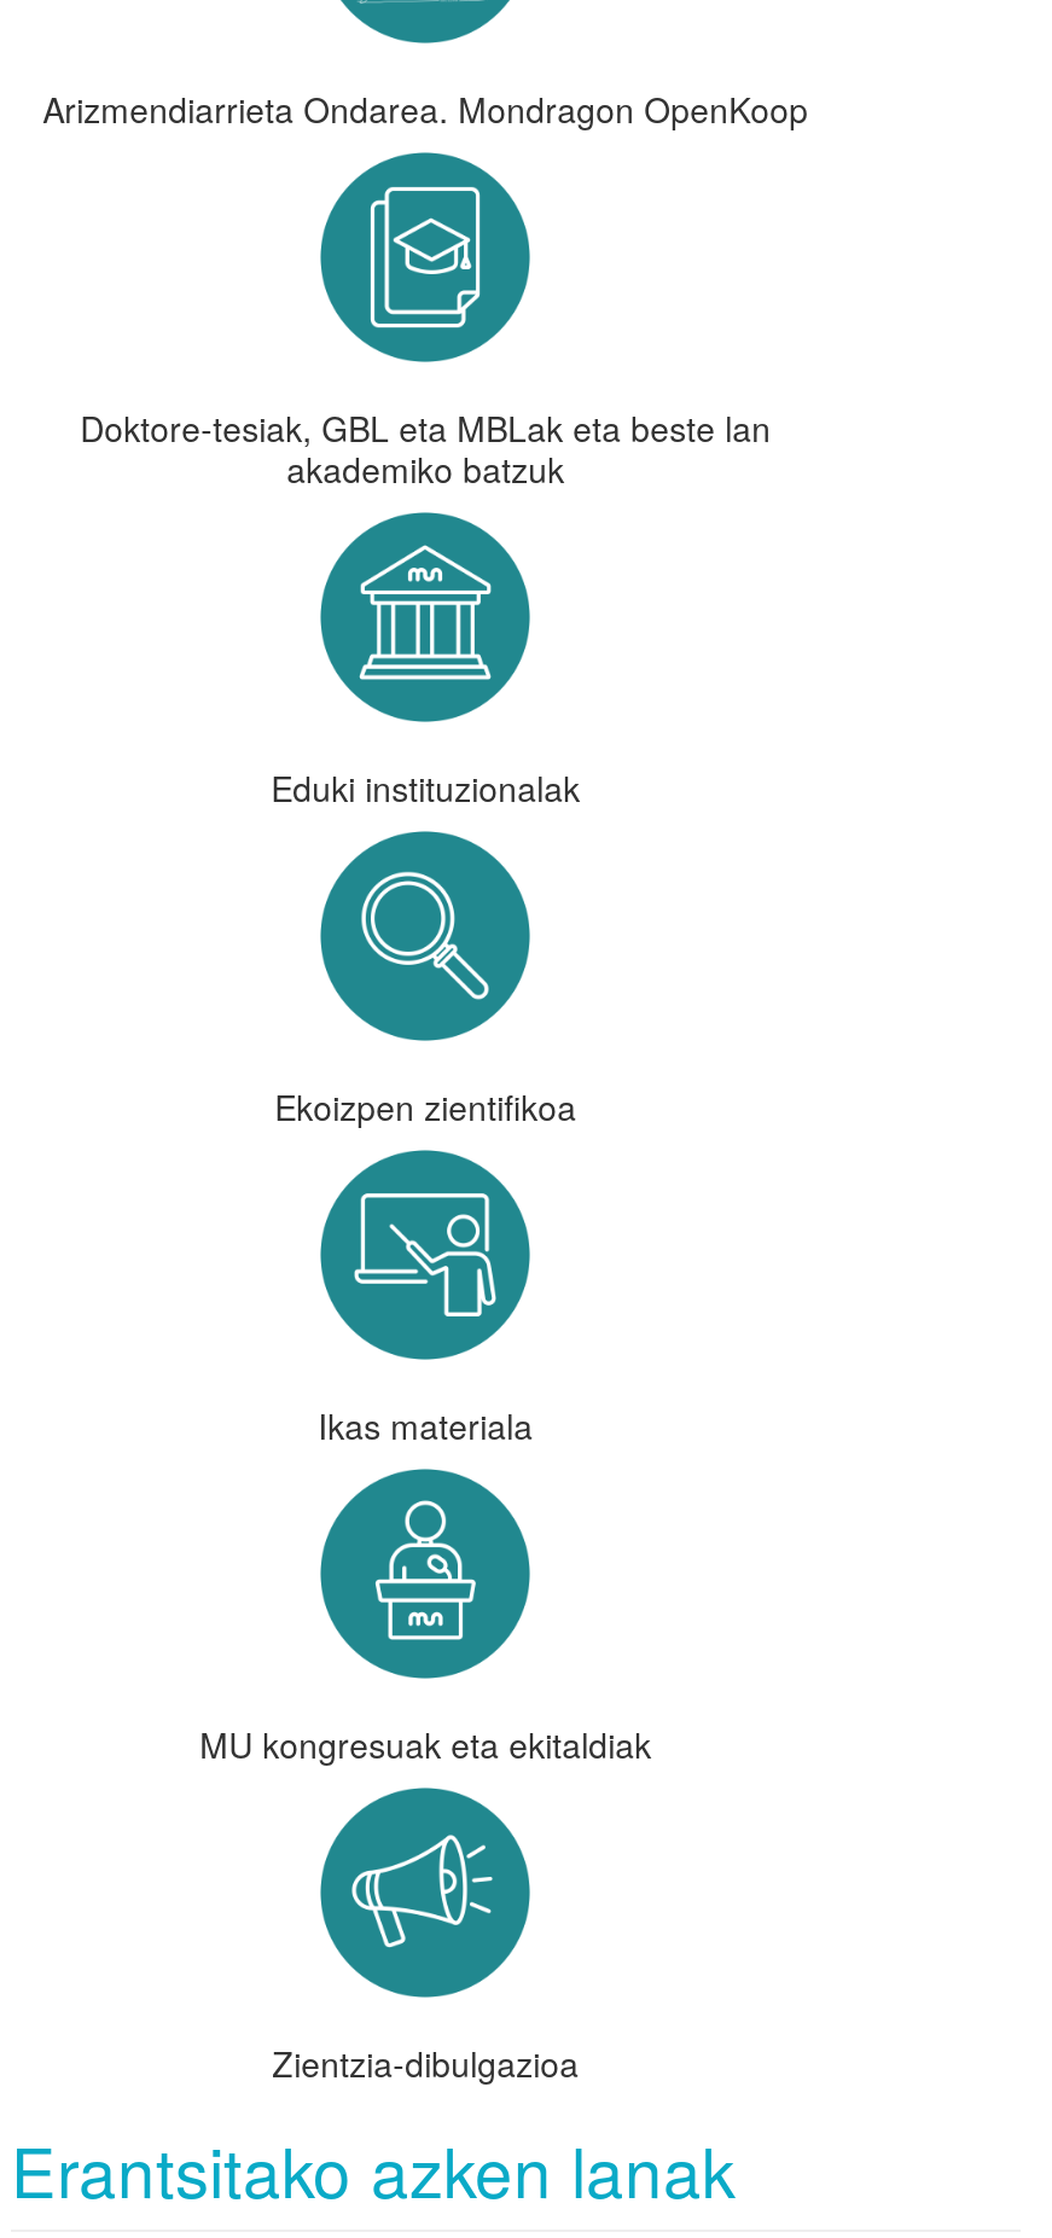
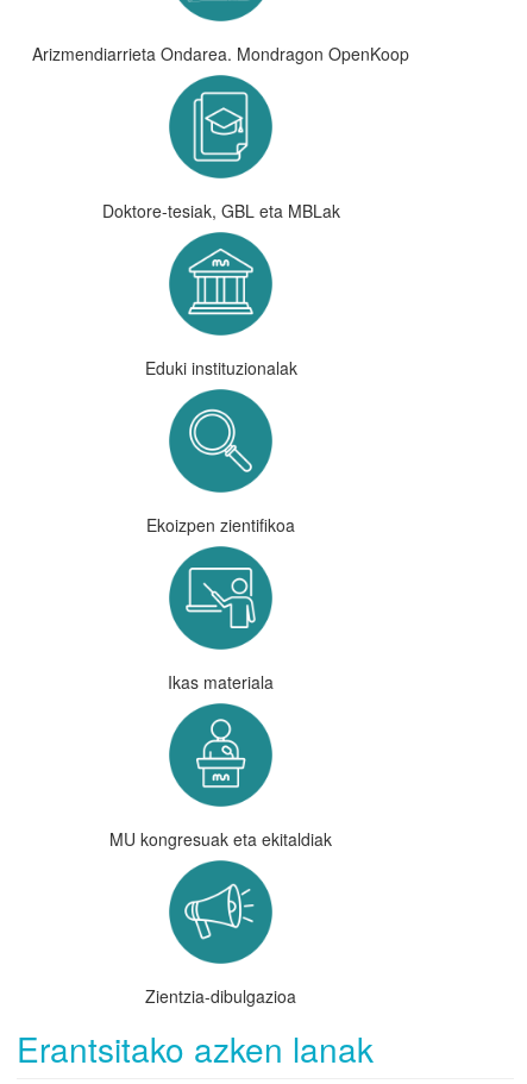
- Doktore-tesiak, GBL eta MBLak eta beste lan
- akademiko batzuk
+ Doktore-tesiak, GBL eta MBLak
